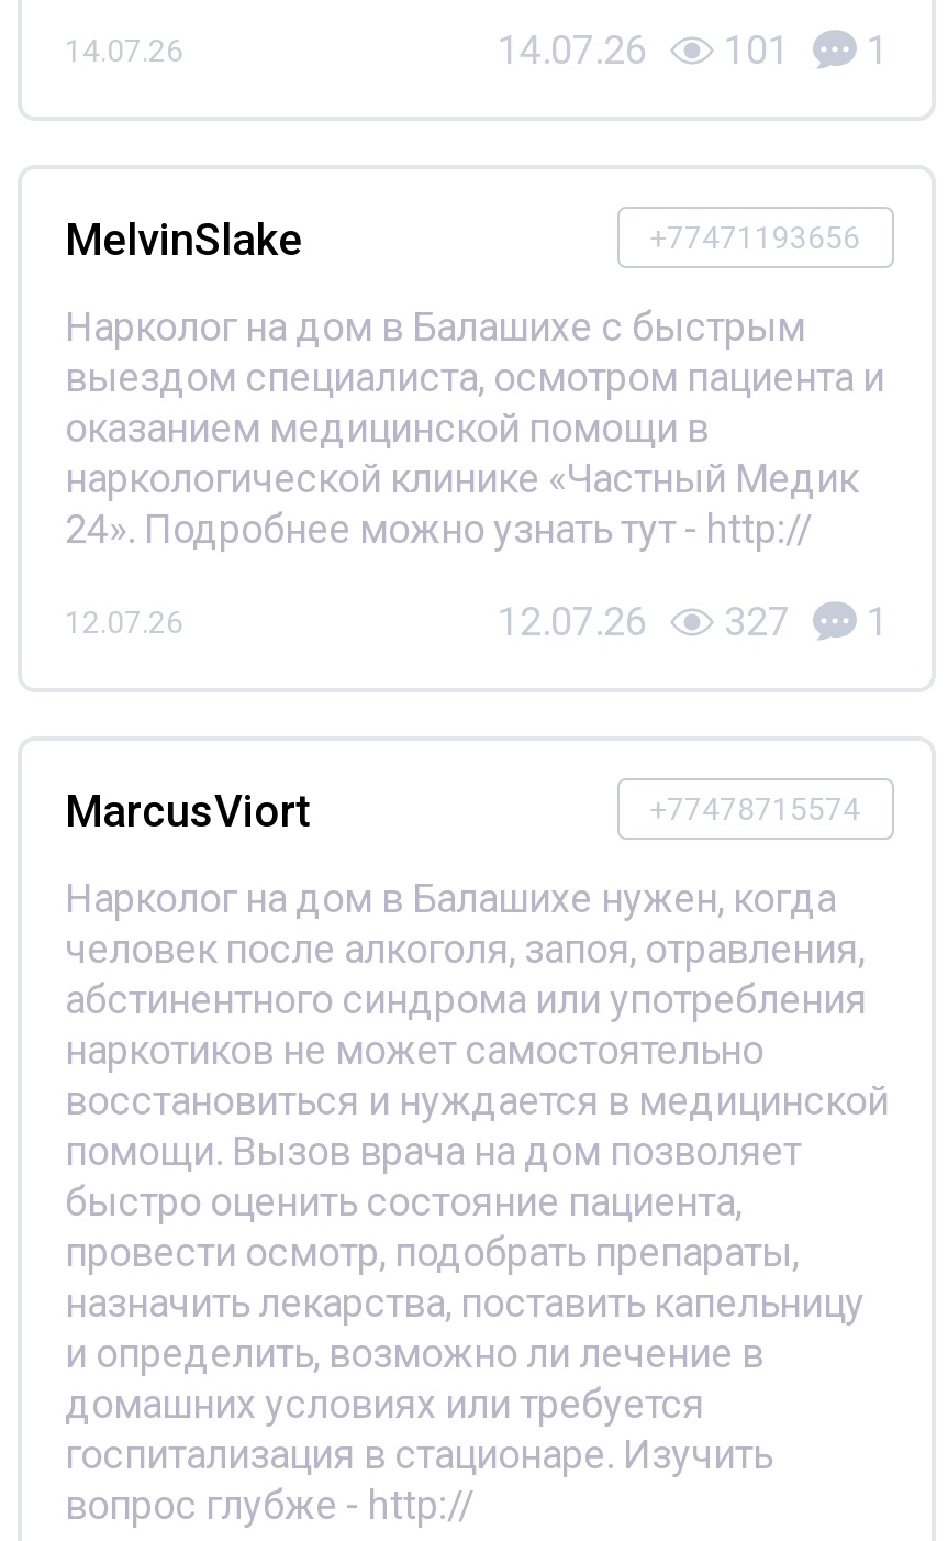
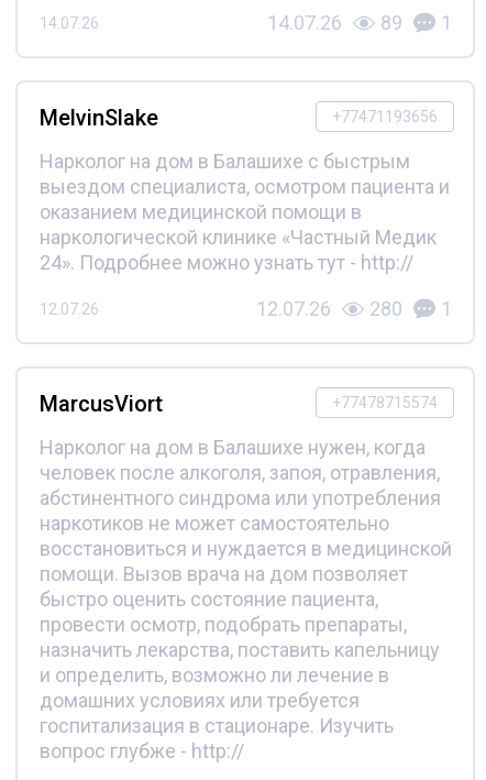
- 14.07.26 101 1
+ 14.07.26 89 1

- 12.07.26 327 1
+ 12.07.26 280 1
